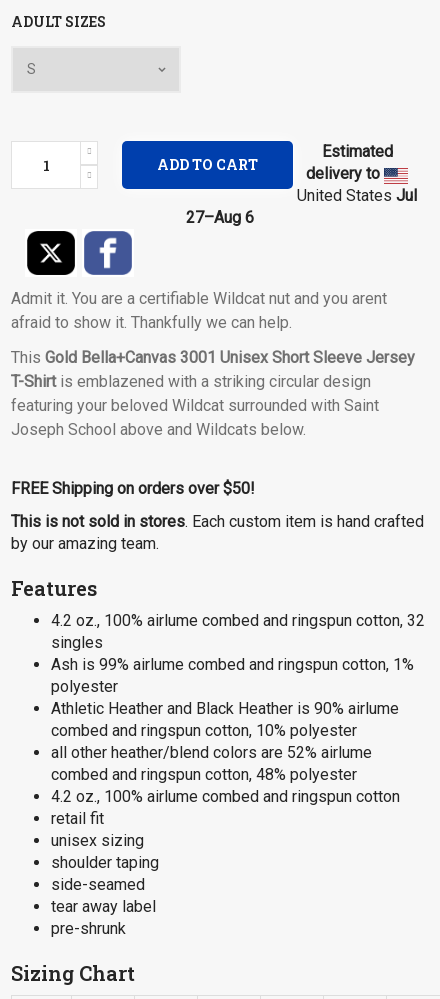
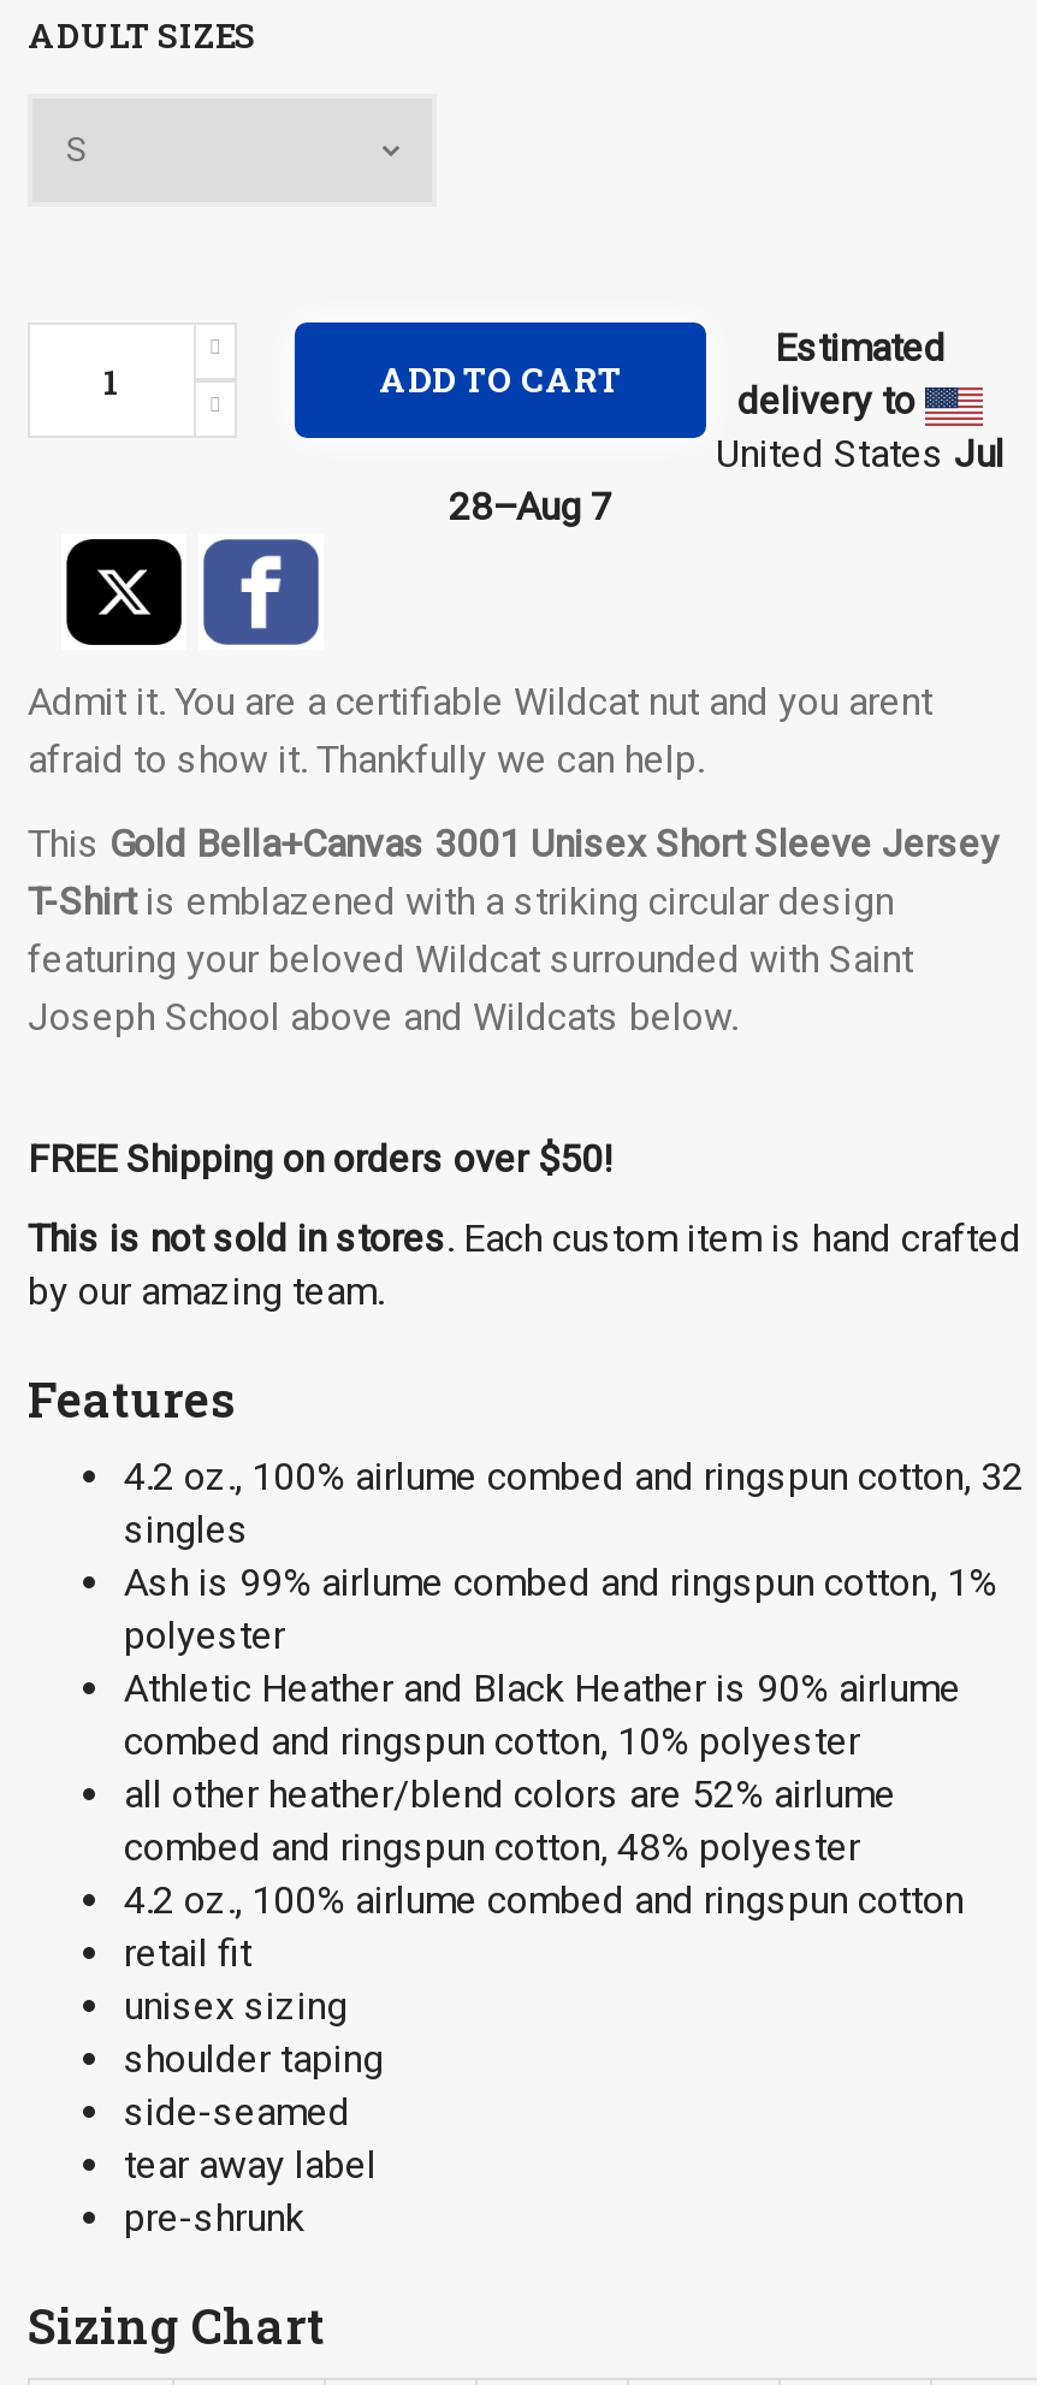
- 27–Aug 6
+ 28–Aug 7
